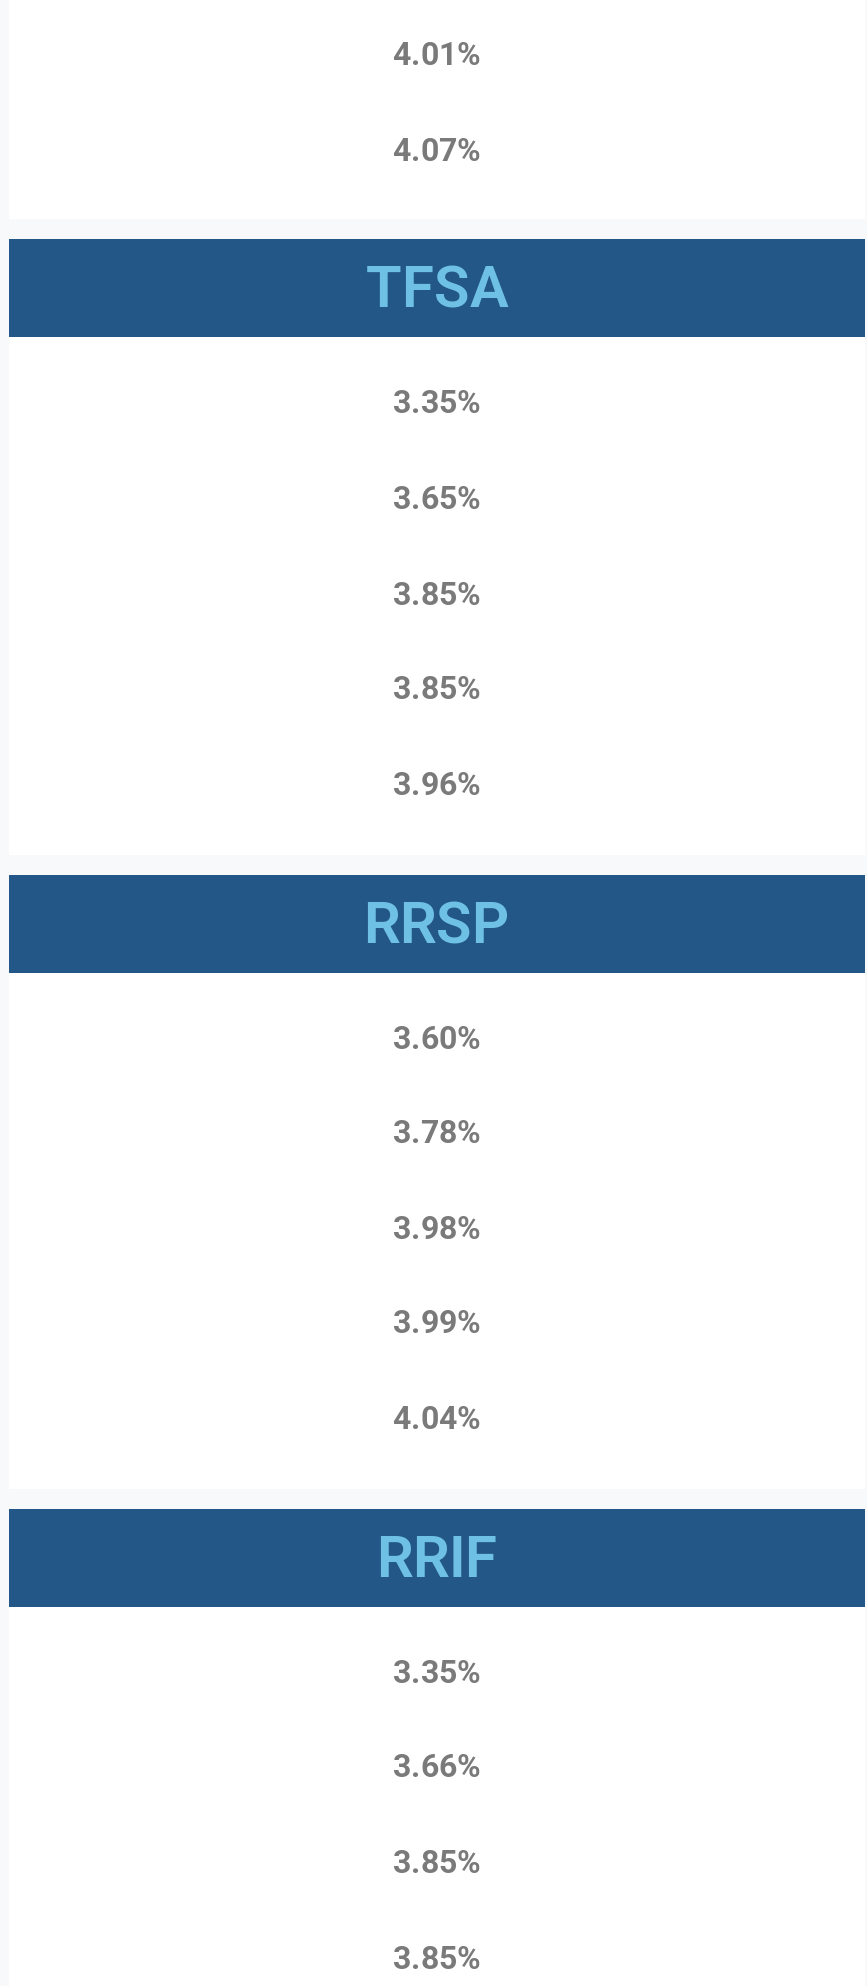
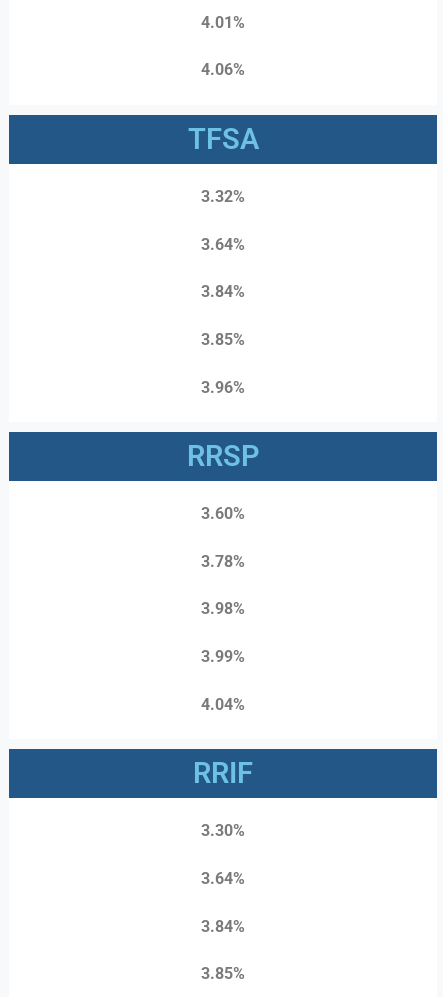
- 4.07%
+ 4.06%

- 3.35%
+ 3.32%

- 3.65%
+ 3.64%

- 3.85%
+ 3.84%

- 3.35%
+ 3.30%

- 3.66%
+ 3.64%

- 3.85%
+ 3.84%
